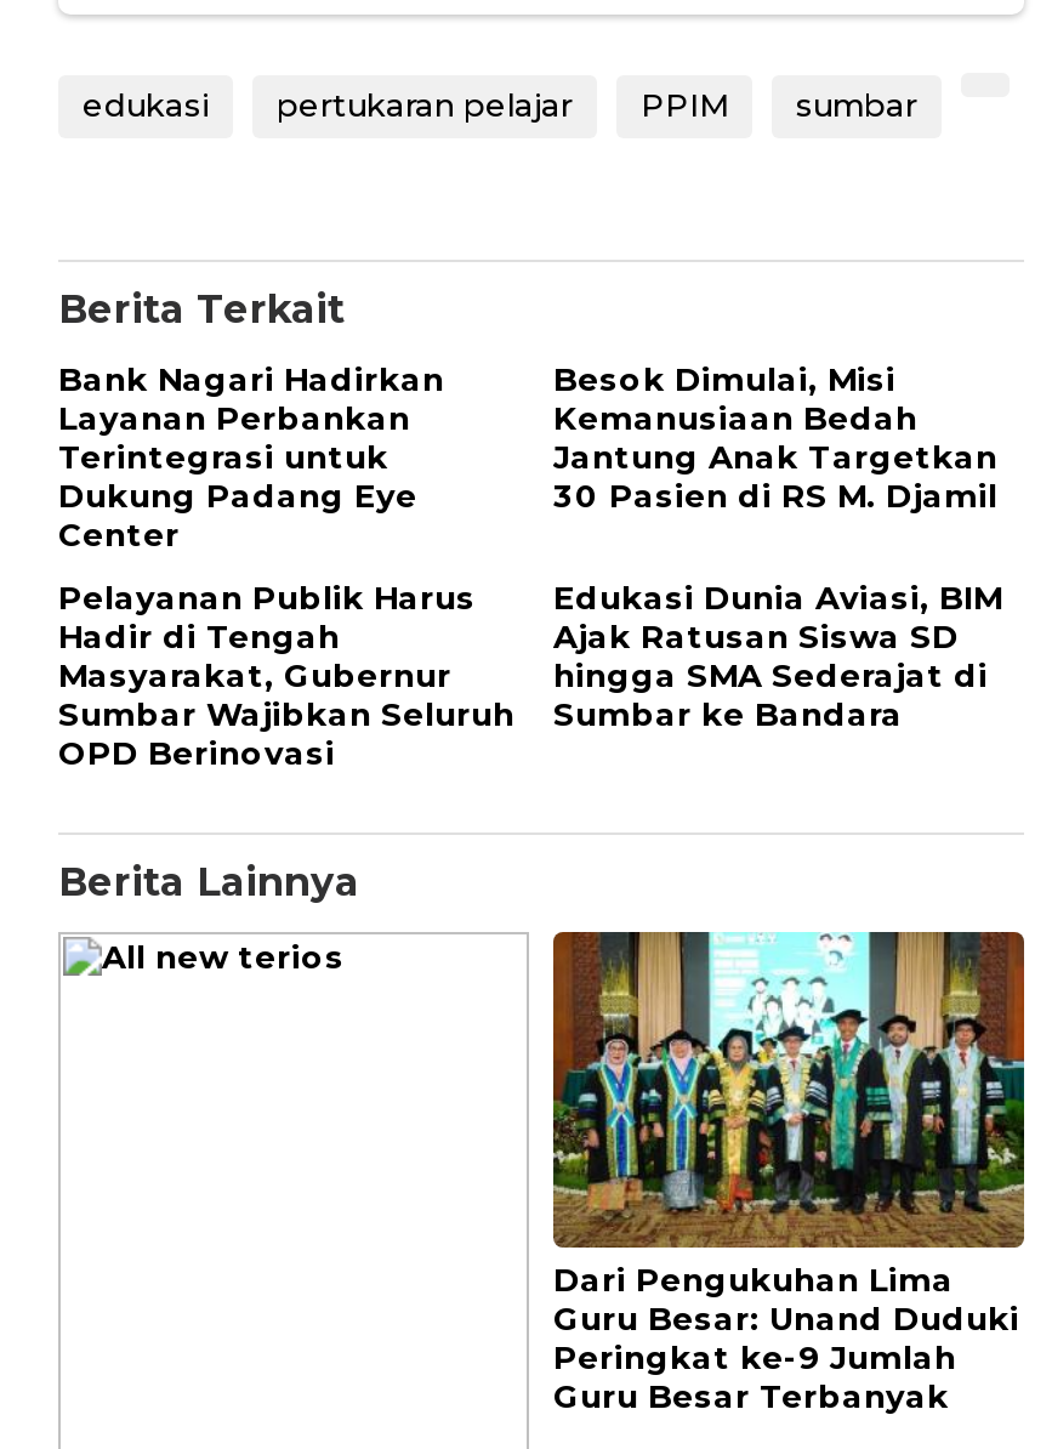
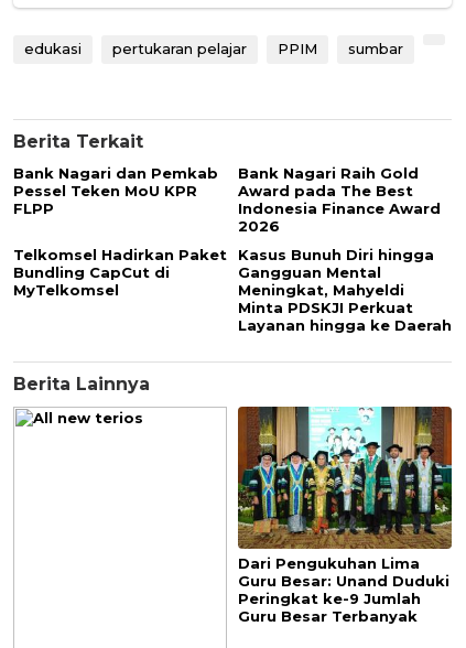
- Bank Nagari Hadirkan
- Layanan Perbankan
- Terintegrasi untuk
- Dukung Padang Eye
- Center
+ Bank Nagari dan Pemkab
+ Pessel Teken MoU KPR
+ FLPP

- Besok Dimulai, Misi
- Kemanusiaan Bedah
- Jantung Anak Targetkan
- 30 Pasien di RS M. Djamil
+ Bank Nagari Raih Gold
+ Award pada The Best
+ Indonesia Finance Award
+ 2026

- Pelayanan Publik Harus
- Hadir di Tengah
- Masyarakat, Gubernur
- Sumbar Wajibkan Seluruh
- OPD Berinovasi
+ Telkomsel Hadirkan Paket
+ Bundling CapCut di
+ MyTelkomsel

- Edukasi Dunia Aviasi, BIM
- Ajak Ratusan Siswa SD
- hingga SMA Sederajat di
- Sumbar ke Bandara
+ Kasus Bunuh Diri hingga
+ Gangguan Mental
+ Meningkat, Mahyeldi
+ Minta PDSKJI Perkuat
+ Layanan hingga ke Daerah
